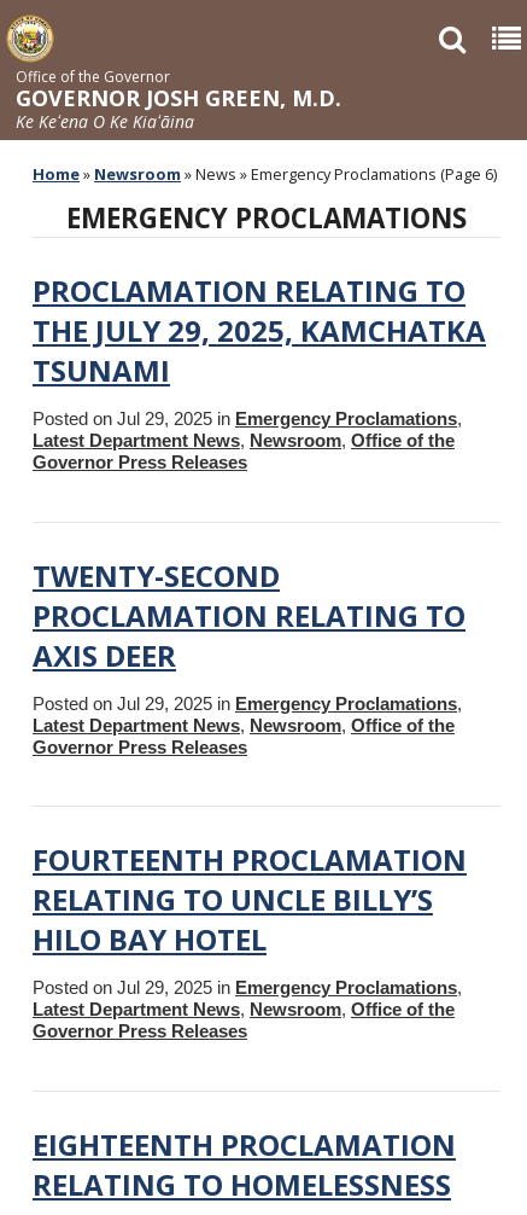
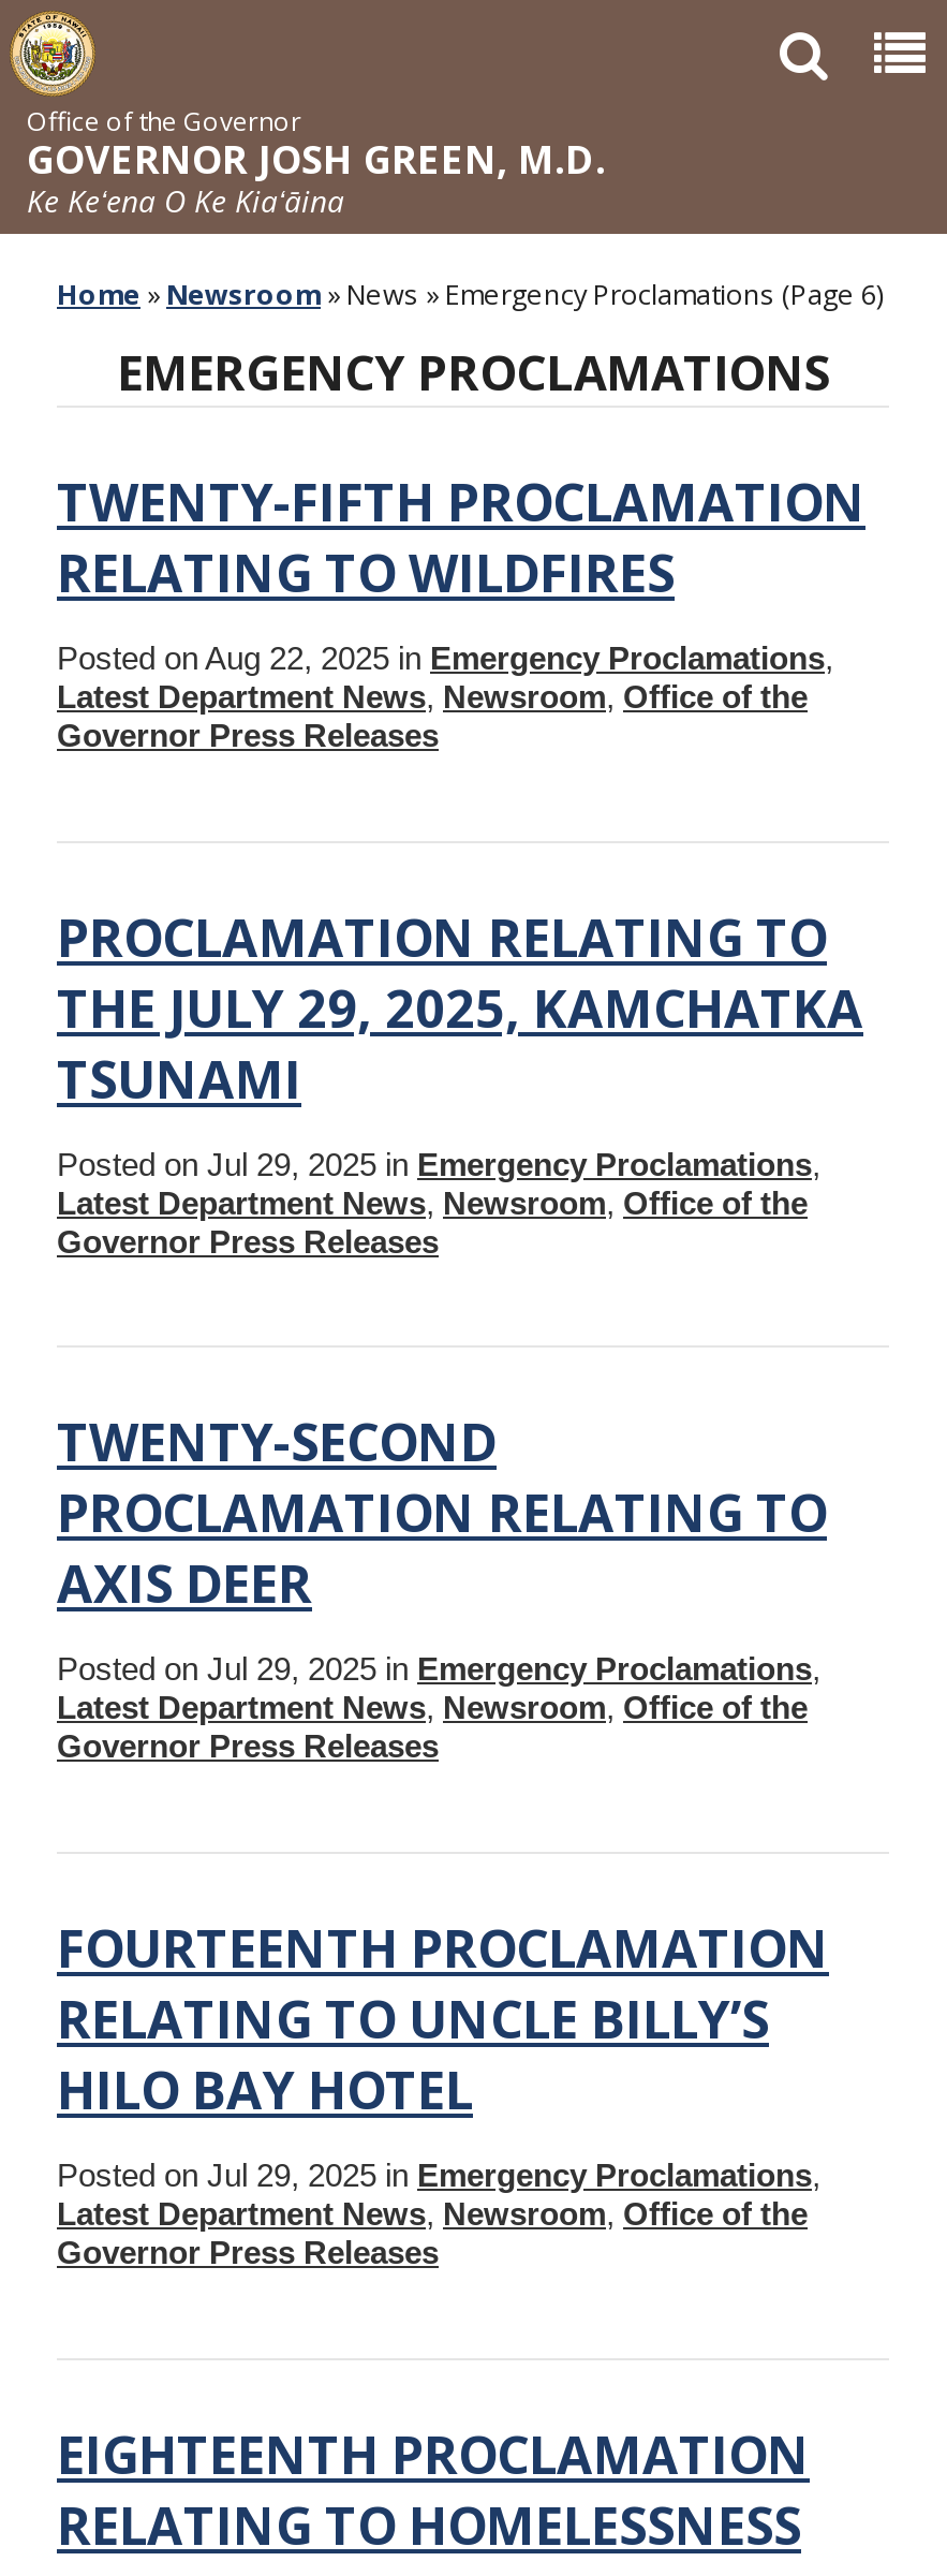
+ TWENTY-FIFTH PROCLAMATION
+ RELATING TO WILDFIRES
+ Posted on Aug 22, 2025 in Emergency Proclamations,
+ Latest Department News, Newsroom, Office of the
+ Governor Press Releases
